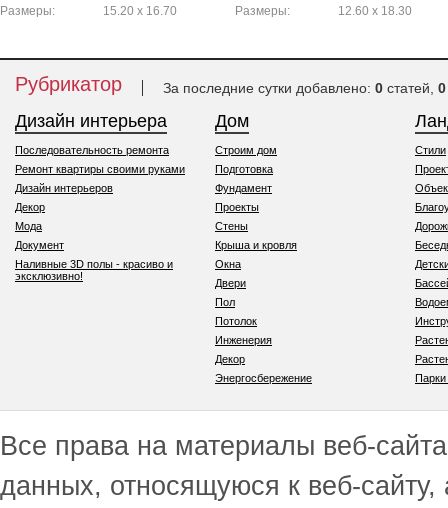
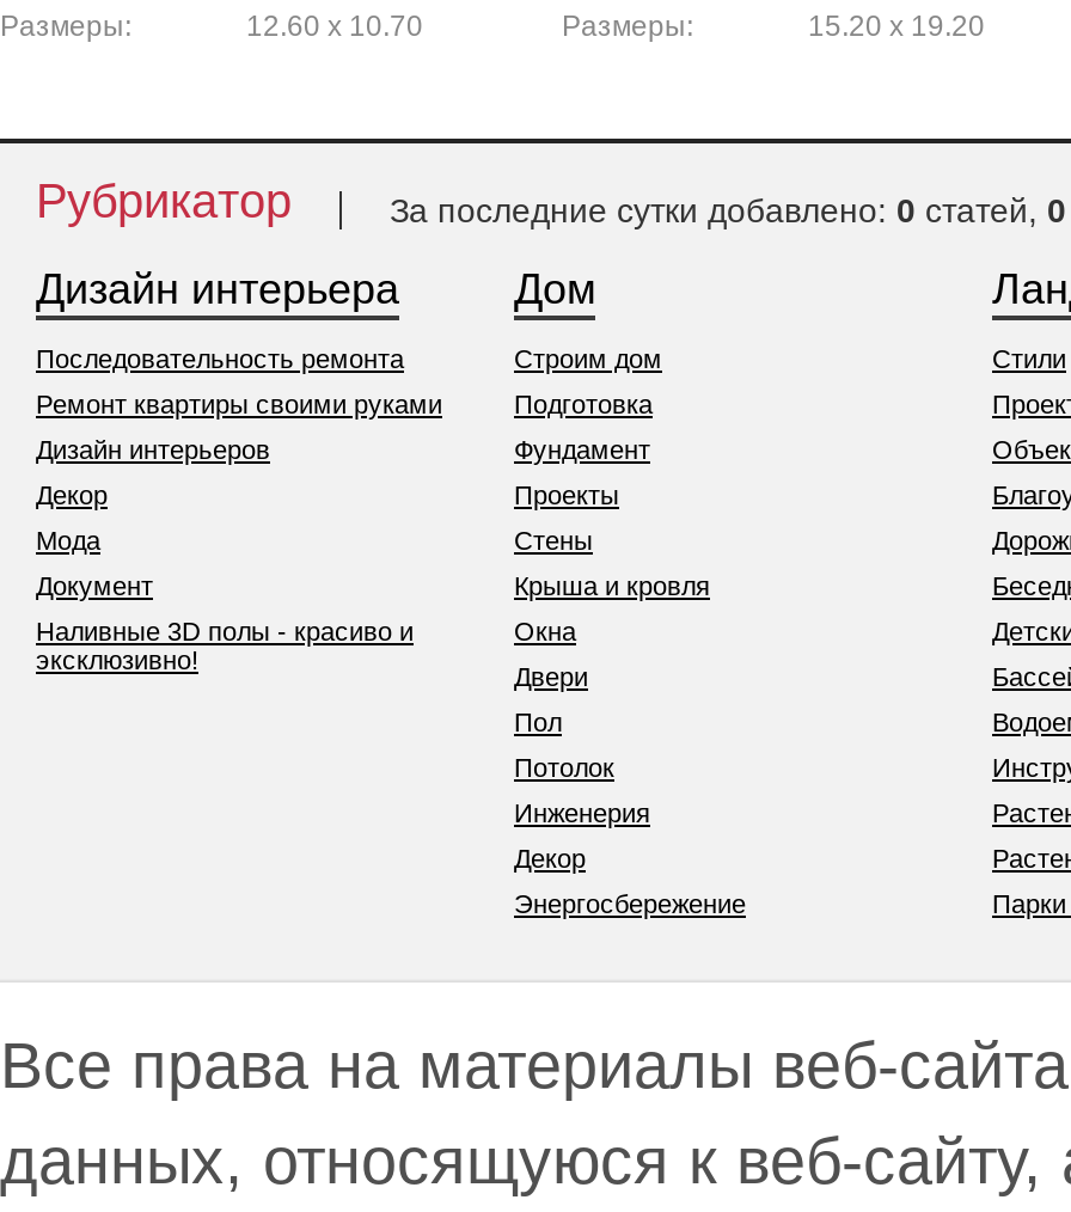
- 15.20 x 16.70
+ 12.60 х 10.70

- 12.60 х 18.30
+ 15.20 x 19.20
